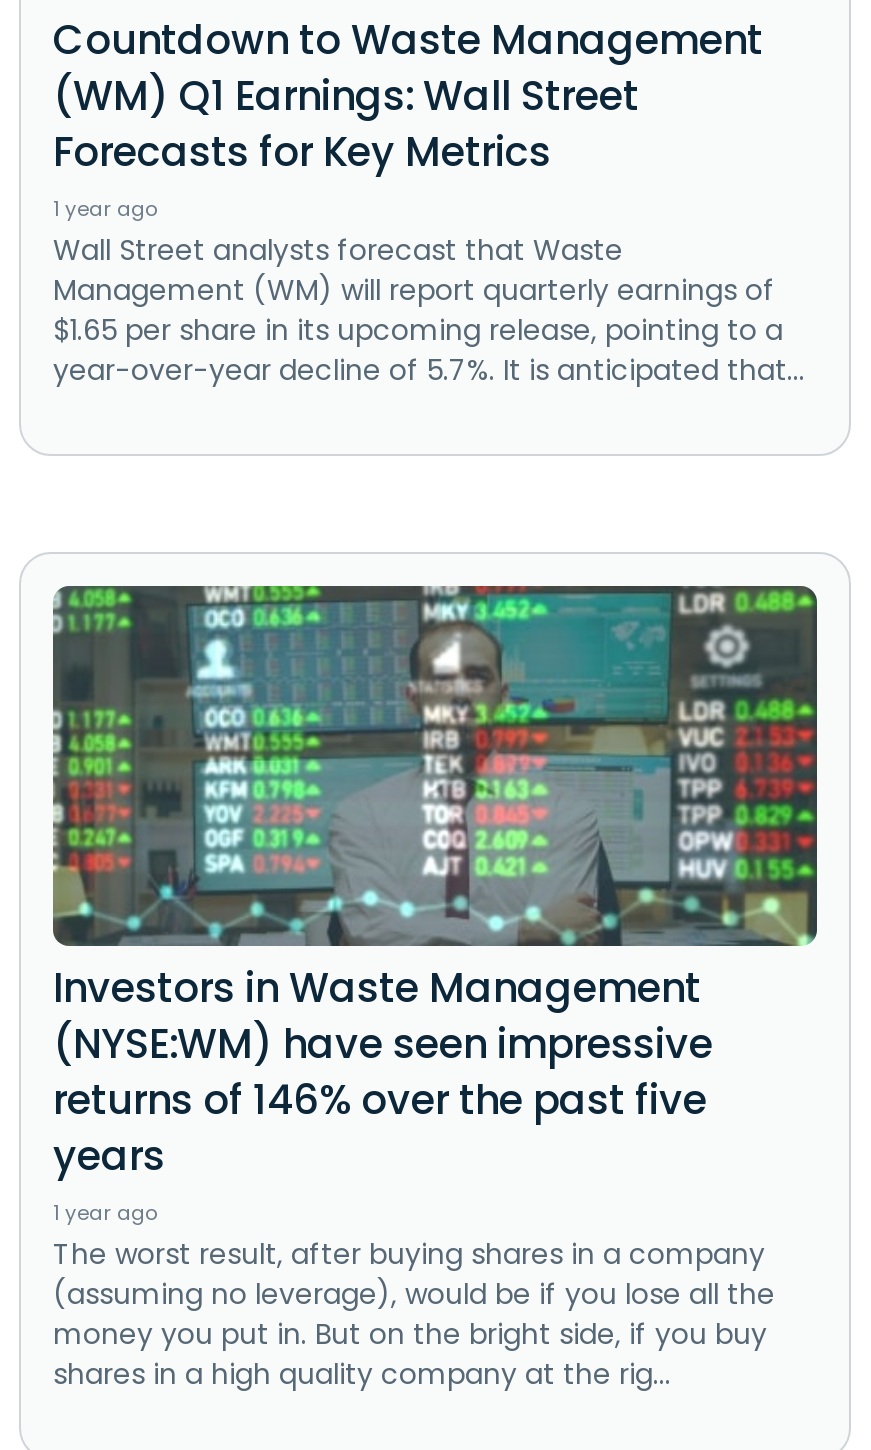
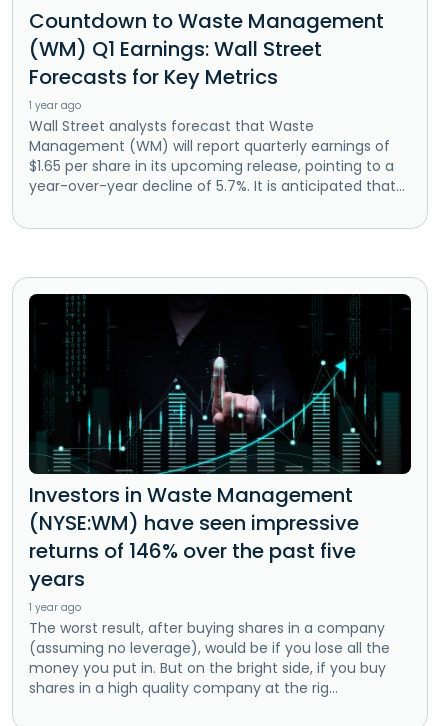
- [image]
+ [image]
